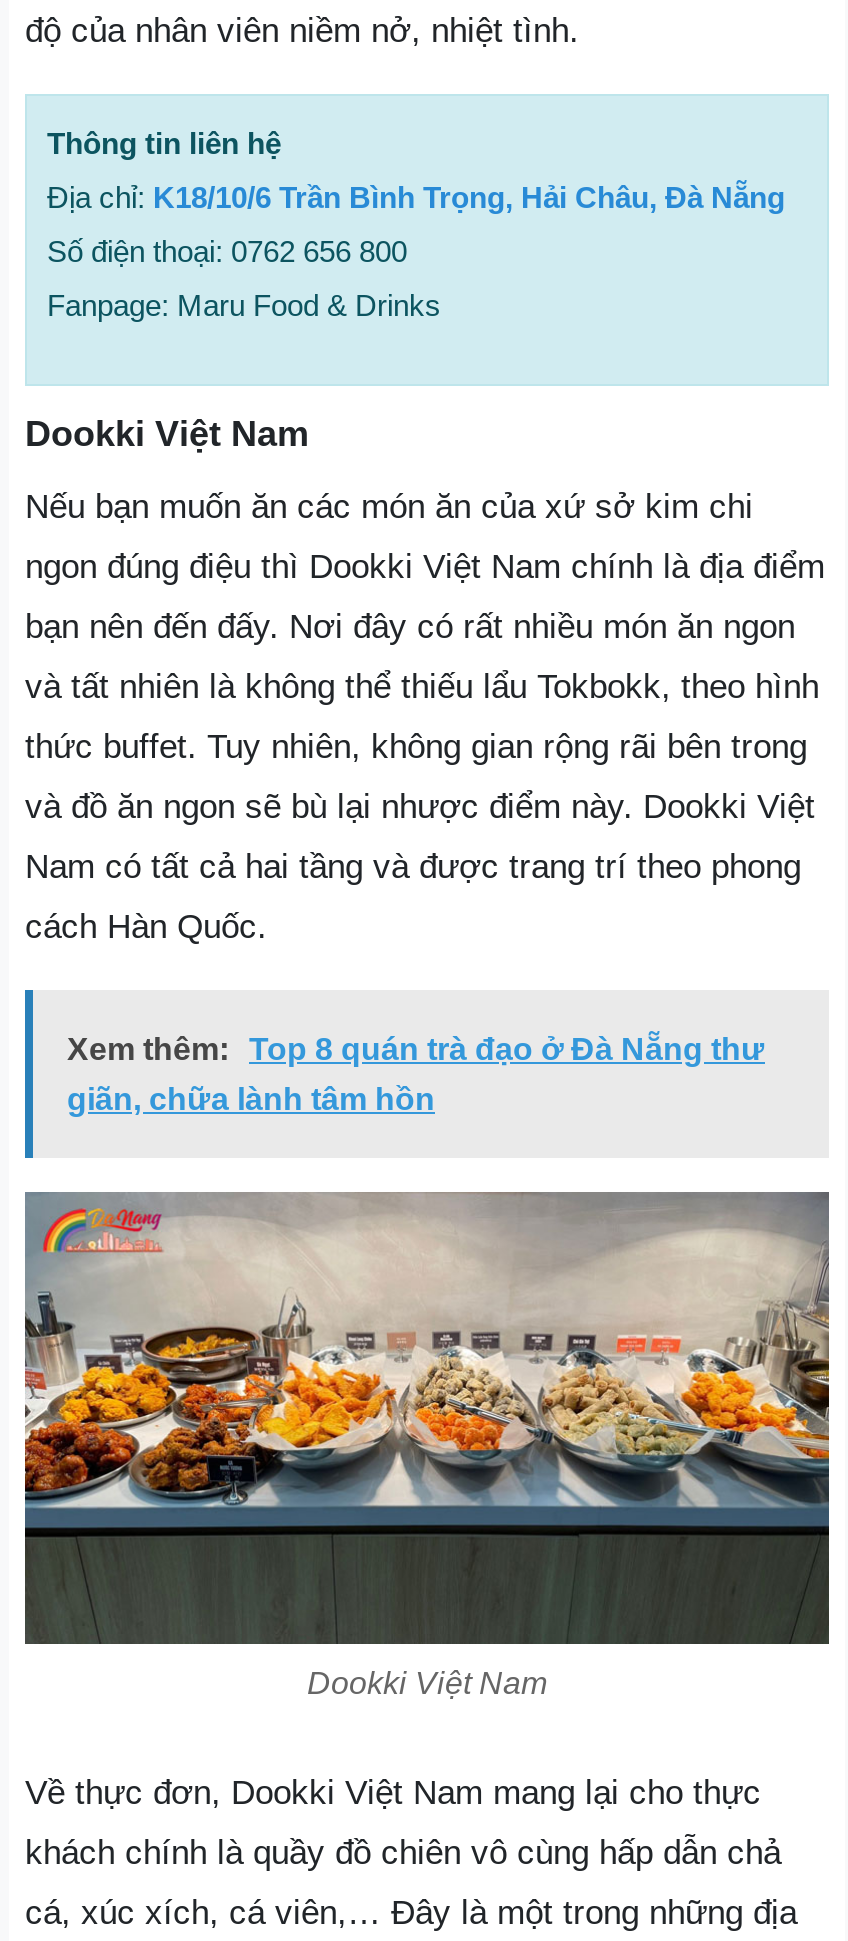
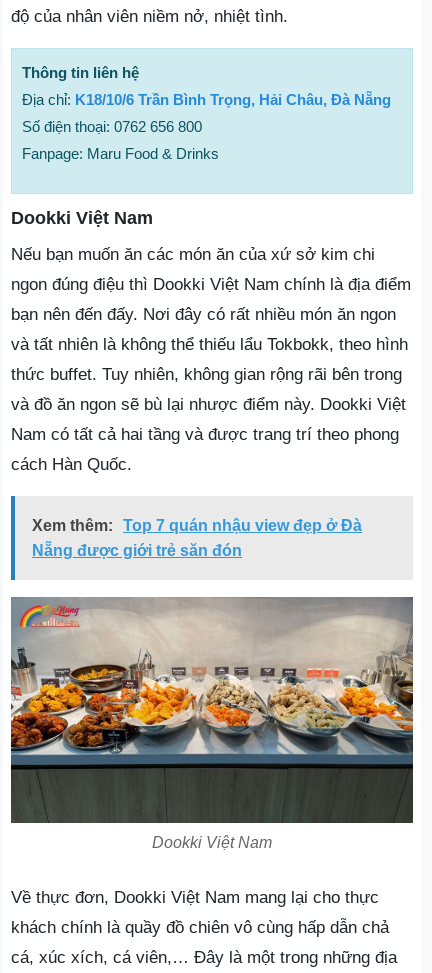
- Xem thêm: Top 8 quán trà đạo ở Đà Nẵng thư
+ Xem thêm: Top 7 quán nhậu view đẹp ở Đà

- giãn, chữa lành tâm hồn
+ Nẵng được giới trẻ săn đón
